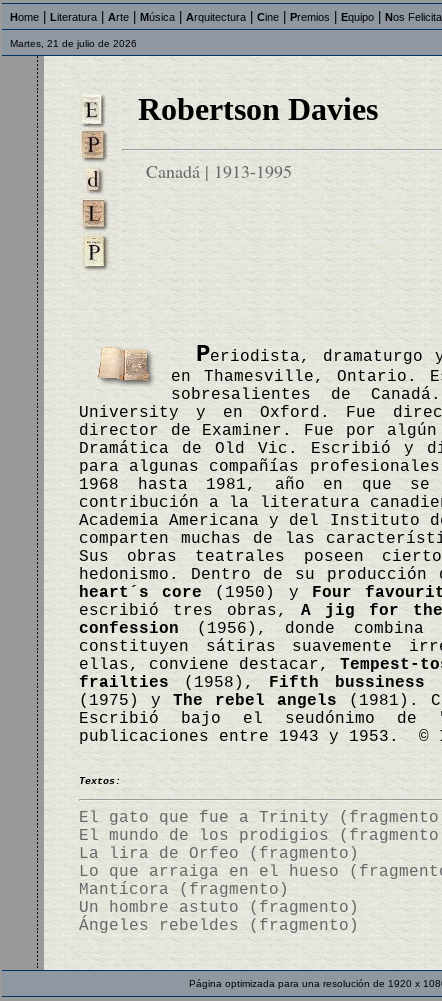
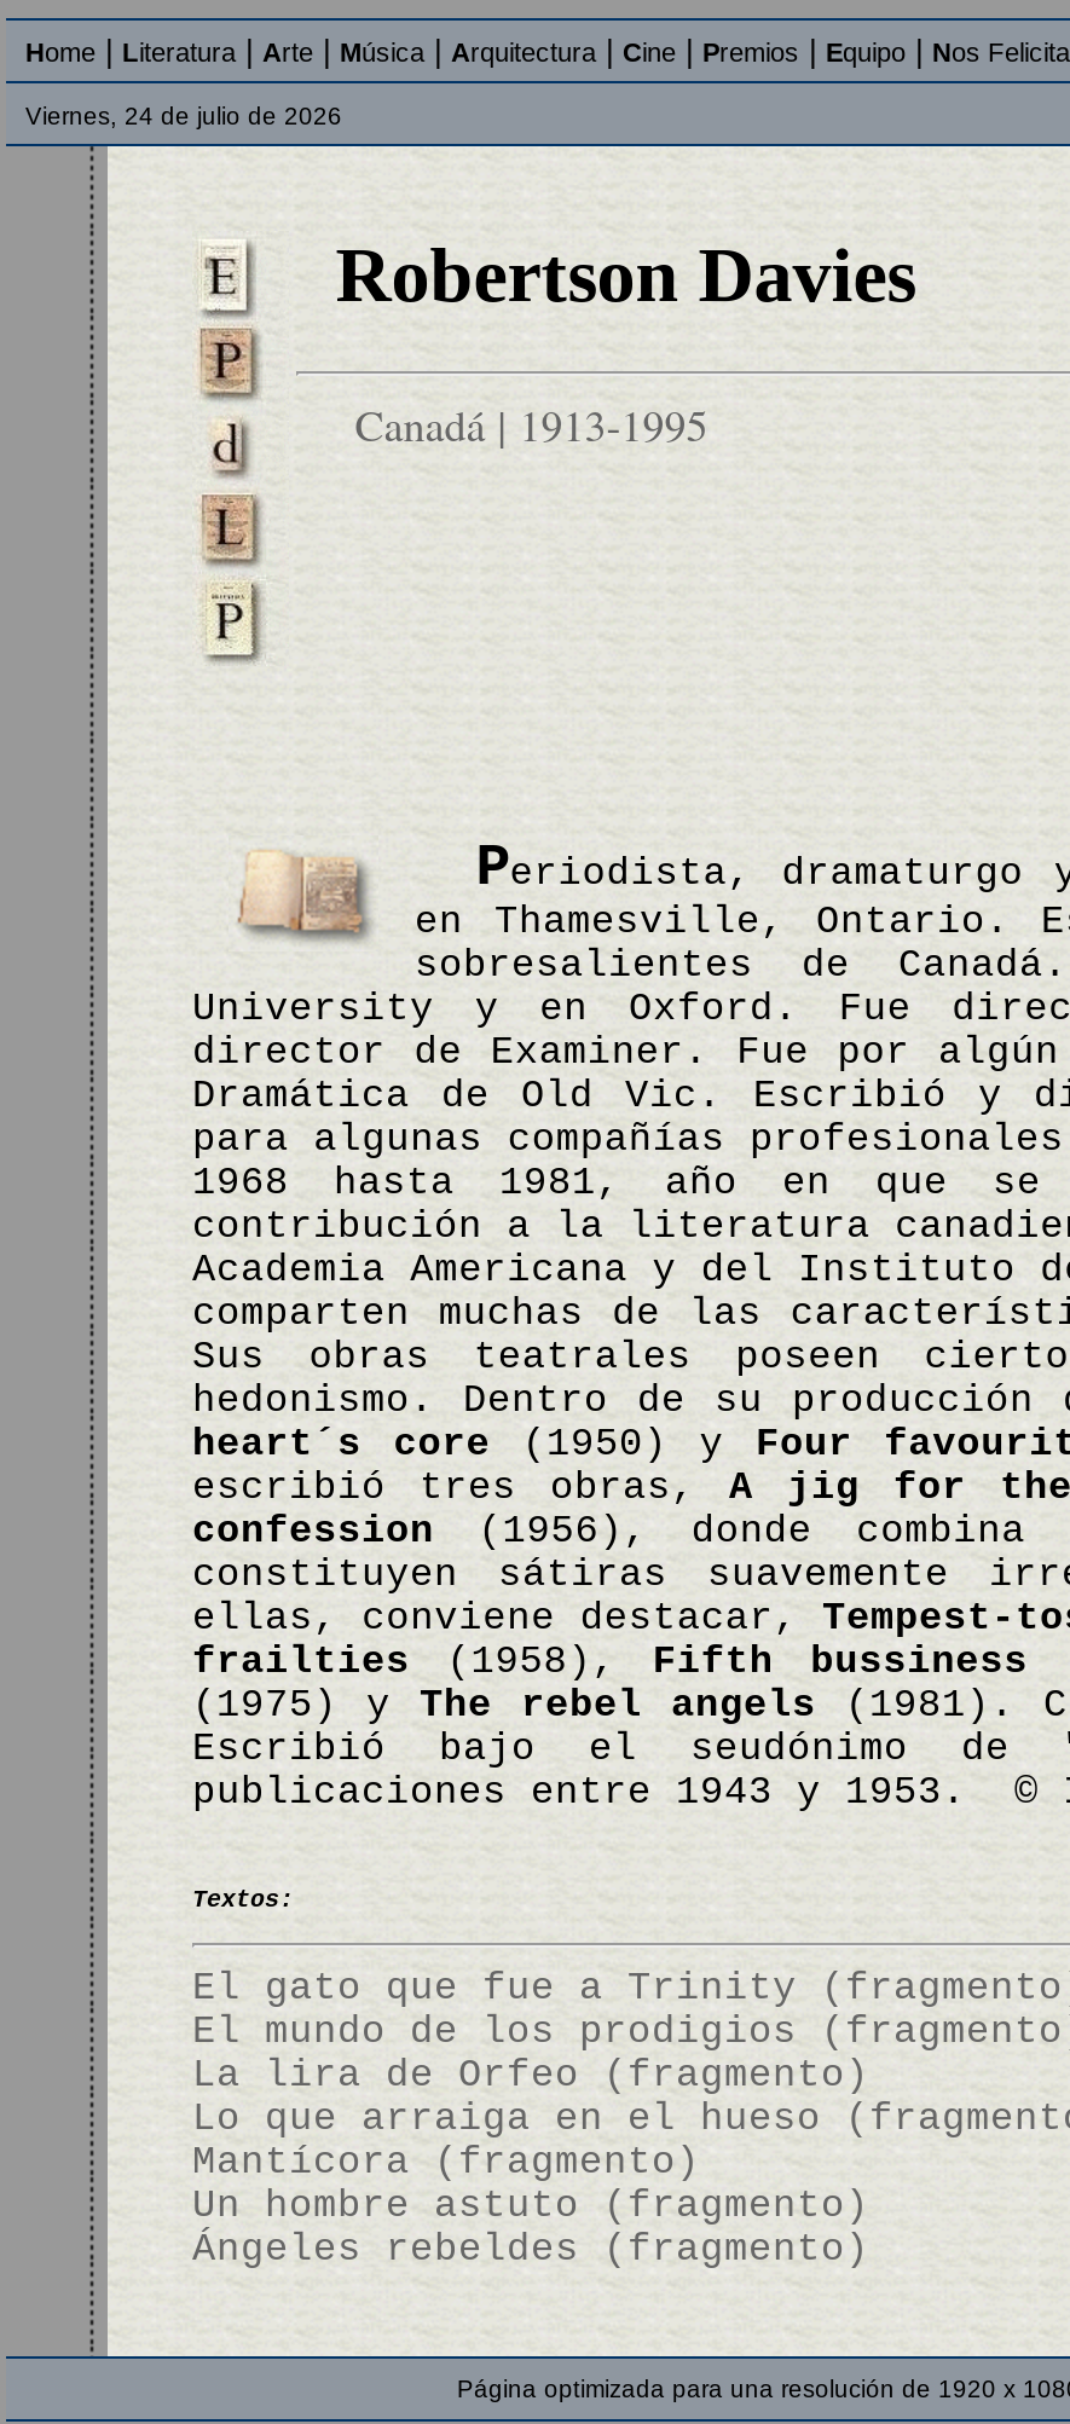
- Martes, 21 de julio de 2026
+ Viernes, 24 de julio de 2026
